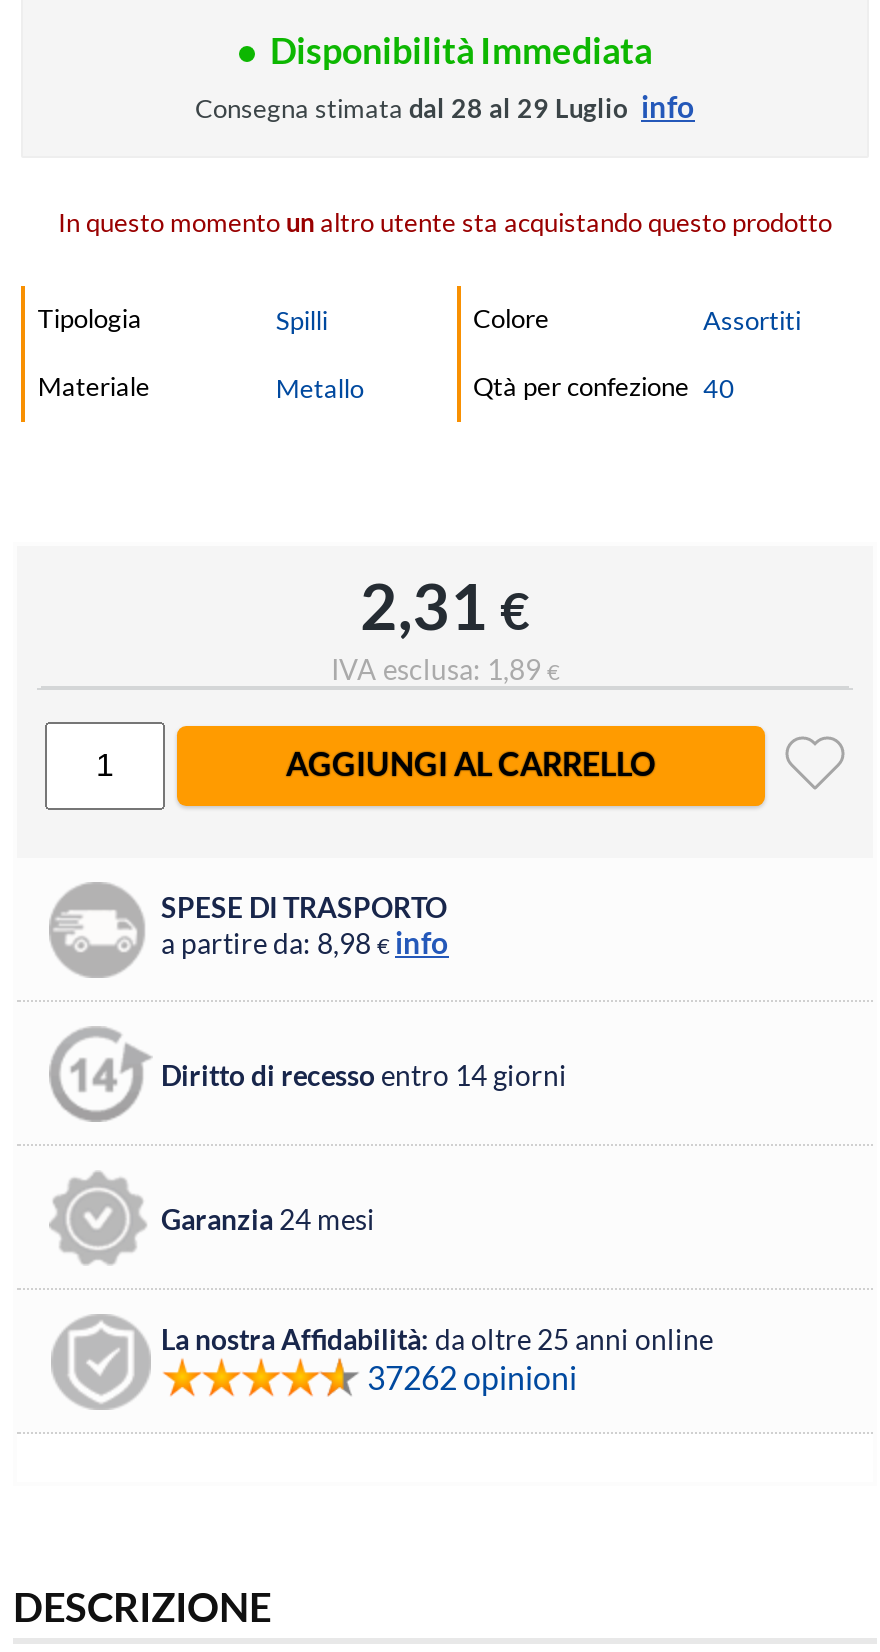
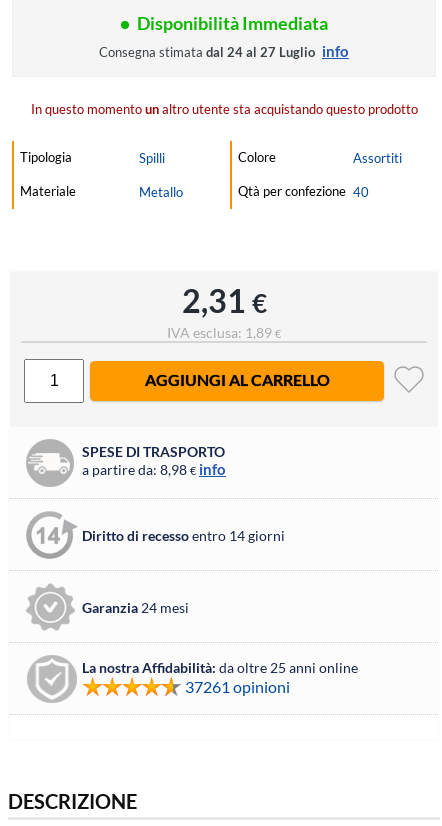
- Consegna stimata dal 28 al 29 Luglio info
+ Consegna stimata dal 24 al 27 Luglio info

- 37262 opinioni
+ 37261 opinioni
